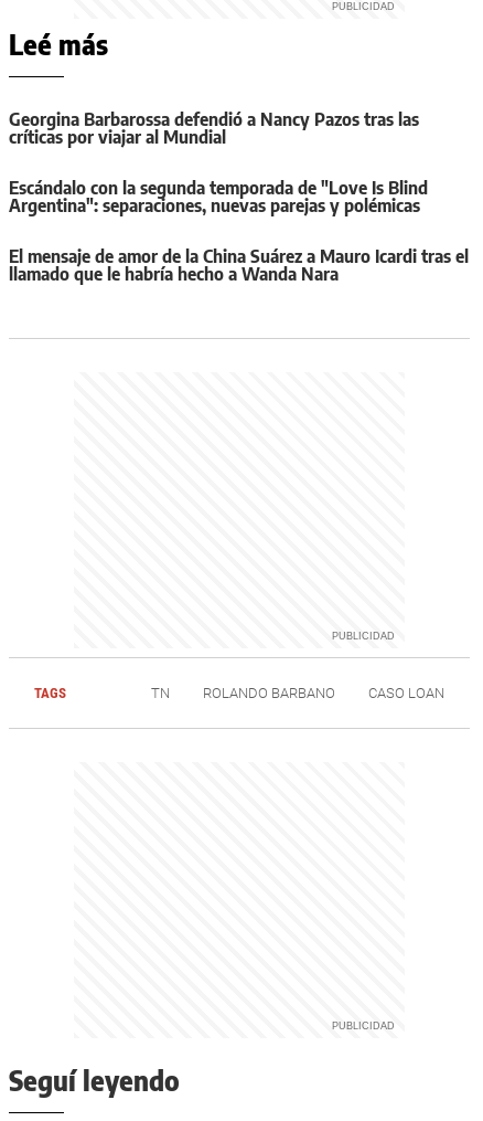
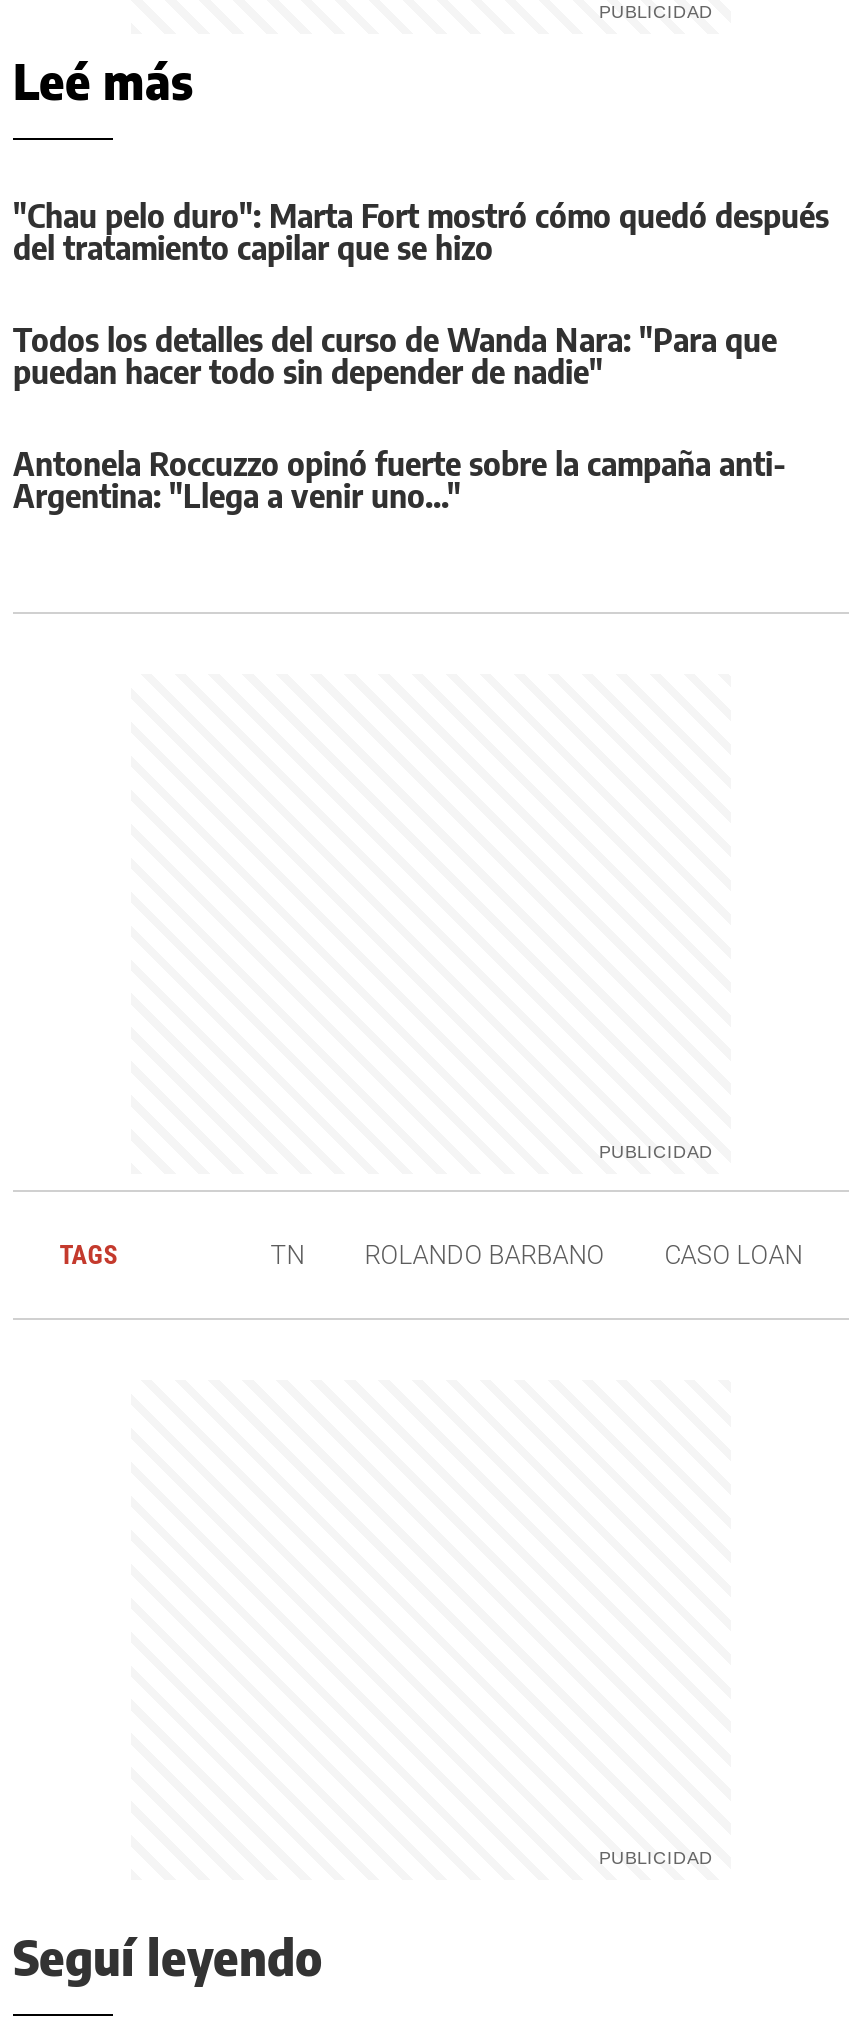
- Georgina Barbarossa defendió a Nancy Pazos tras las
- críticas por viajar al Mundial
+ "Chau pelo duro": Marta Fort mostró cómo quedó después
+ del tratamiento capilar que se hizo

- Escándalo con la segunda temporada de "Love Is Blind
- Argentina": separaciones, nuevas parejas y polémicas
+ Todos los detalles del curso de Wanda Nara: "Para que
+ puedan hacer todo sin depender de nadie"

- El mensaje de amor de la China Suárez a Mauro Icardi tras el
- llamado que le habría hecho a Wanda Nara
+ Antonela Roccuzzo opinó fuerte sobre la campaña anti-
+ Argentina: "Llega a venir uno..."
